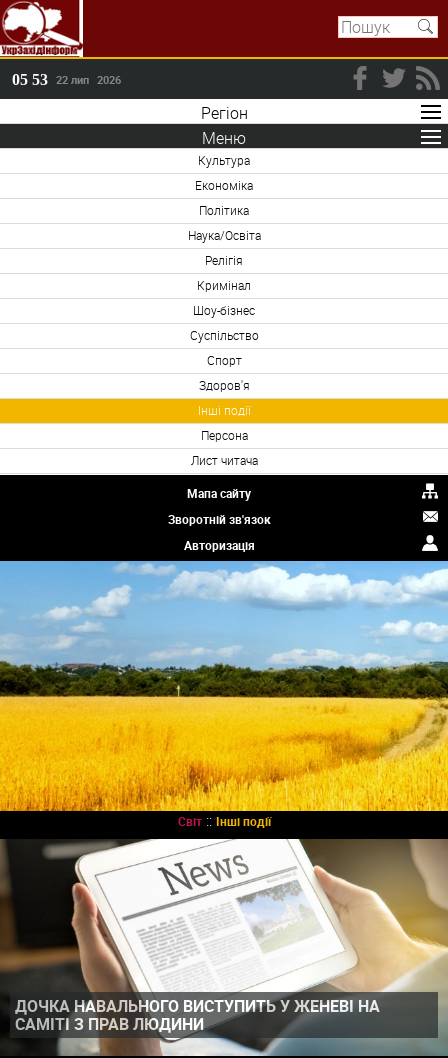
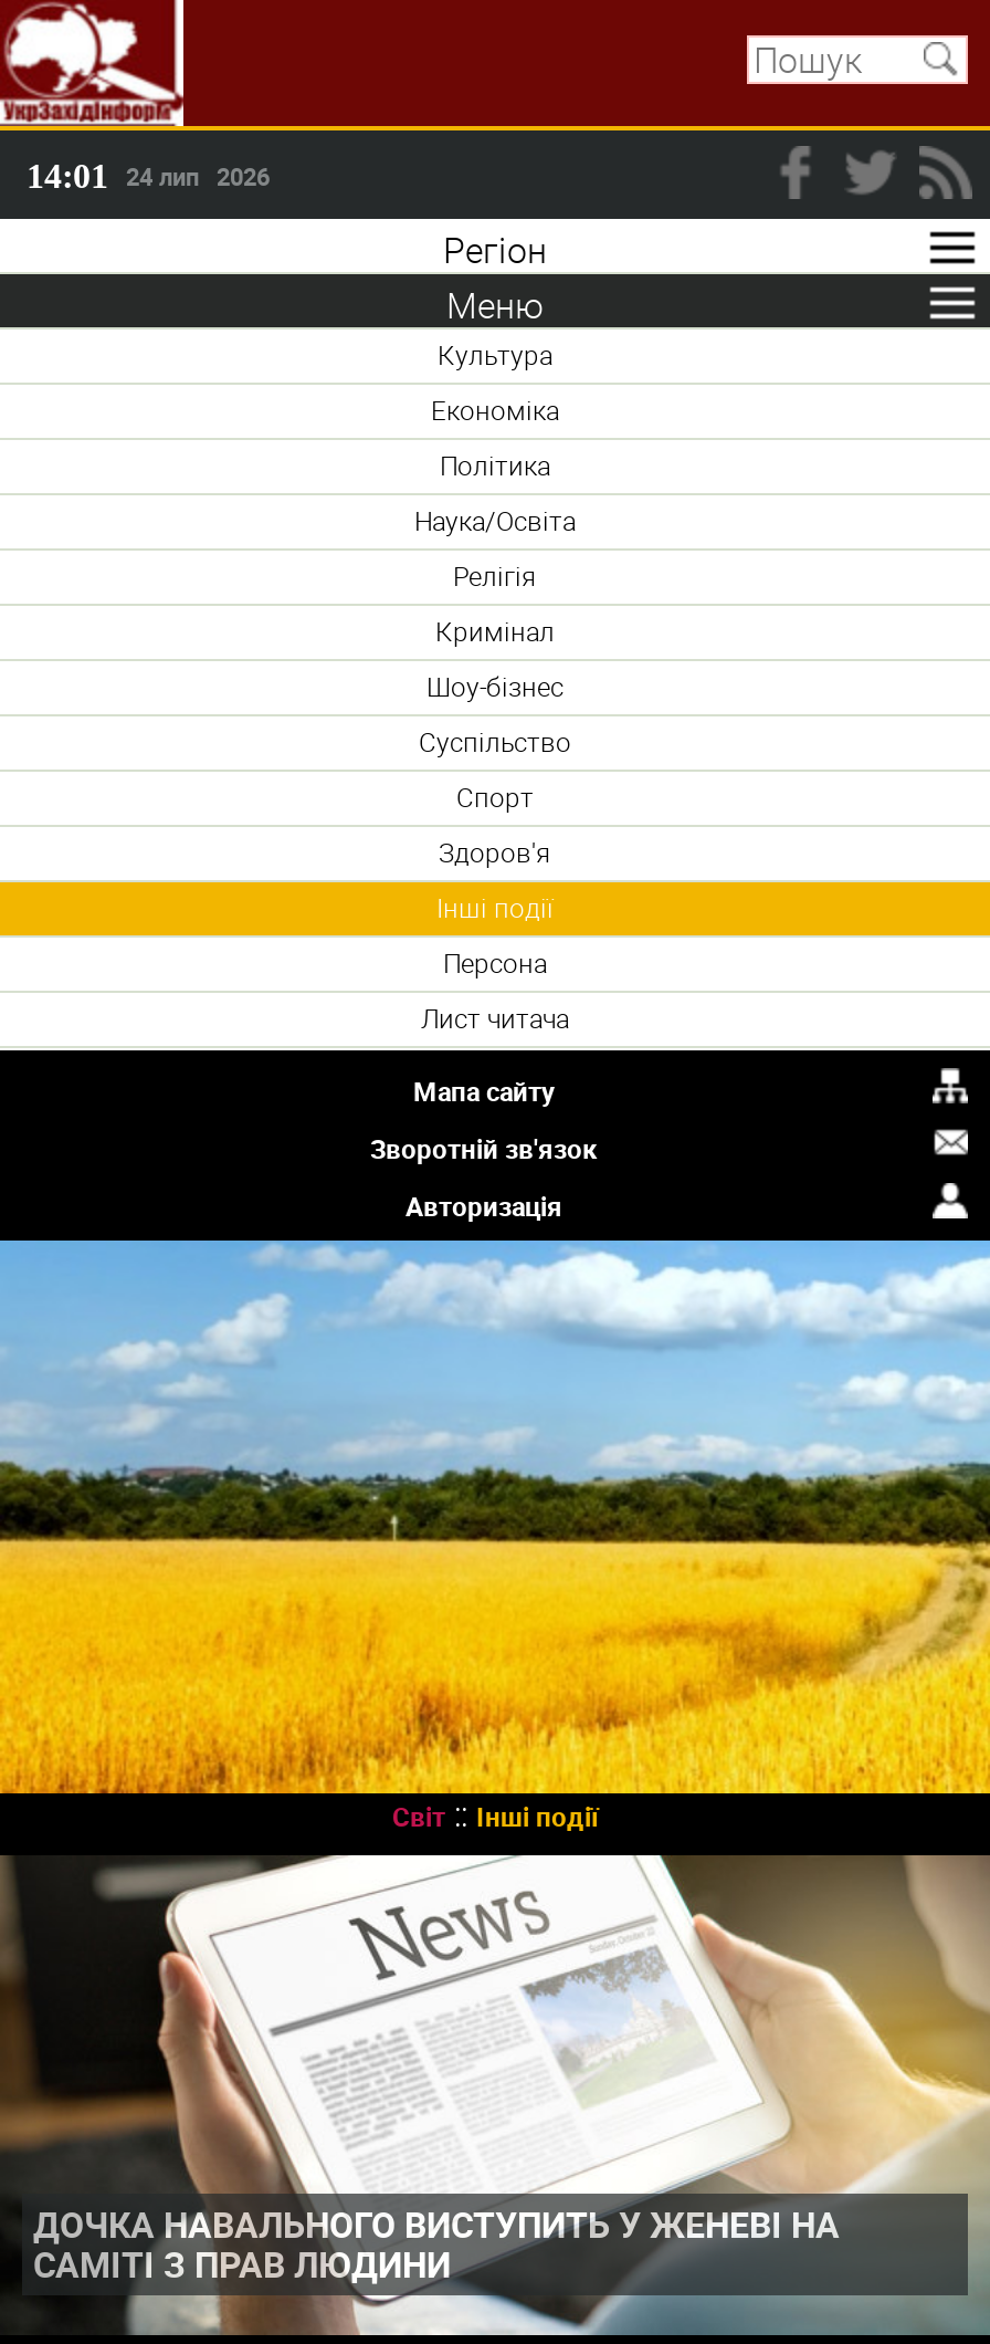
- 05 53 22 лип 2026
+ 14:01 24 лип 2026
